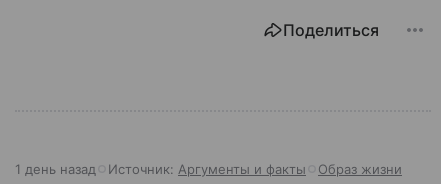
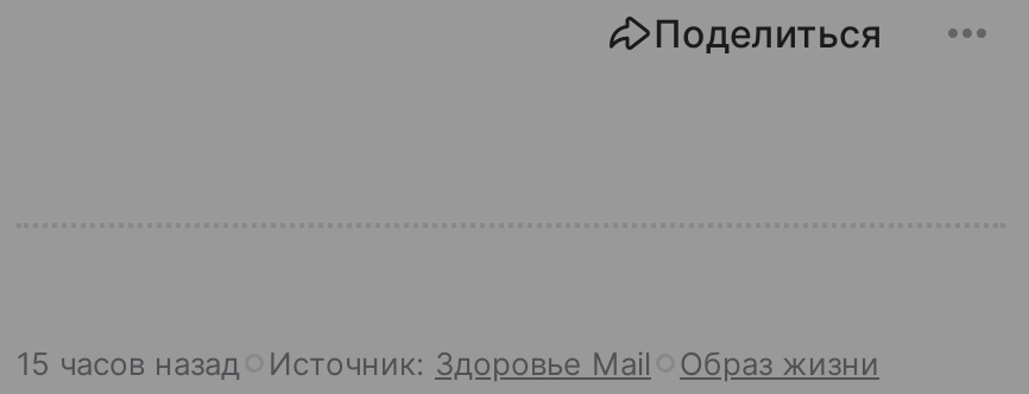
- 1 день назад
- Источник: Аргументы и факты
+ 15 часов назад
+ Источник: Здоровье Mail
